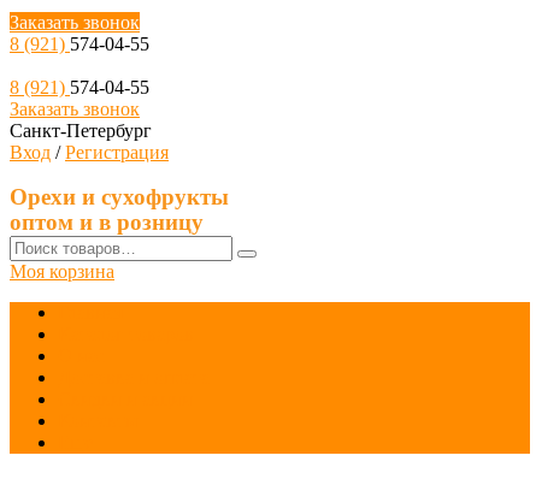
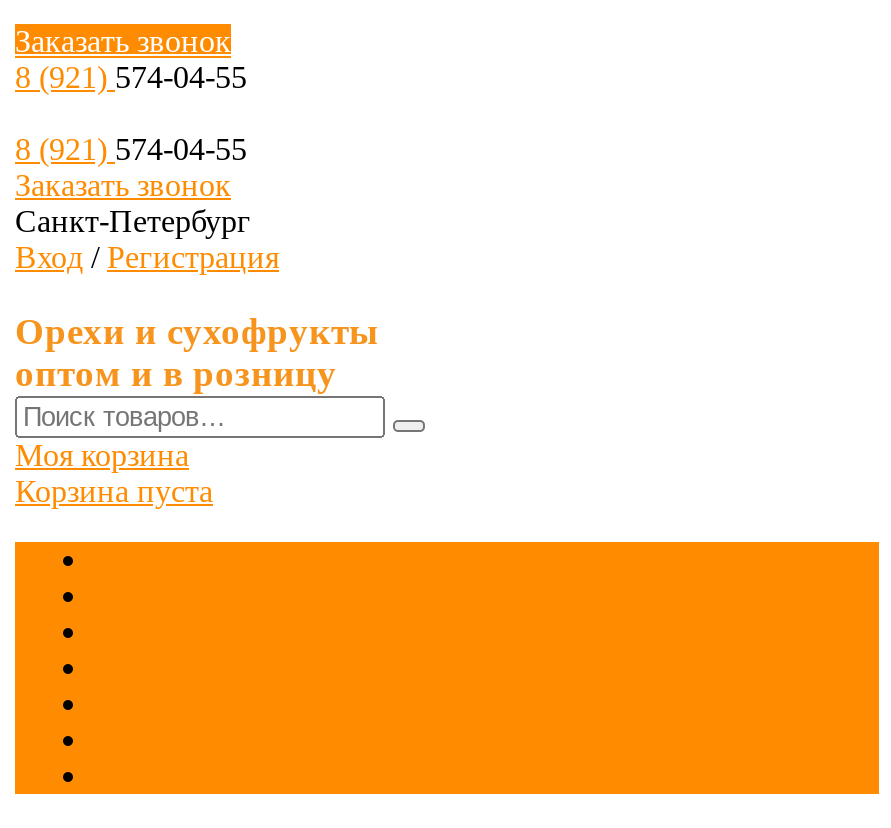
+ Корзина пуста
